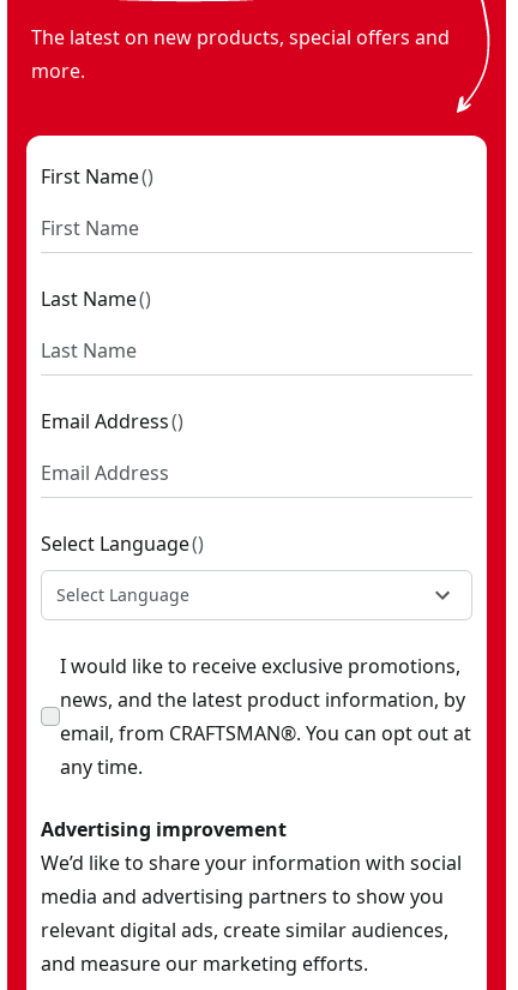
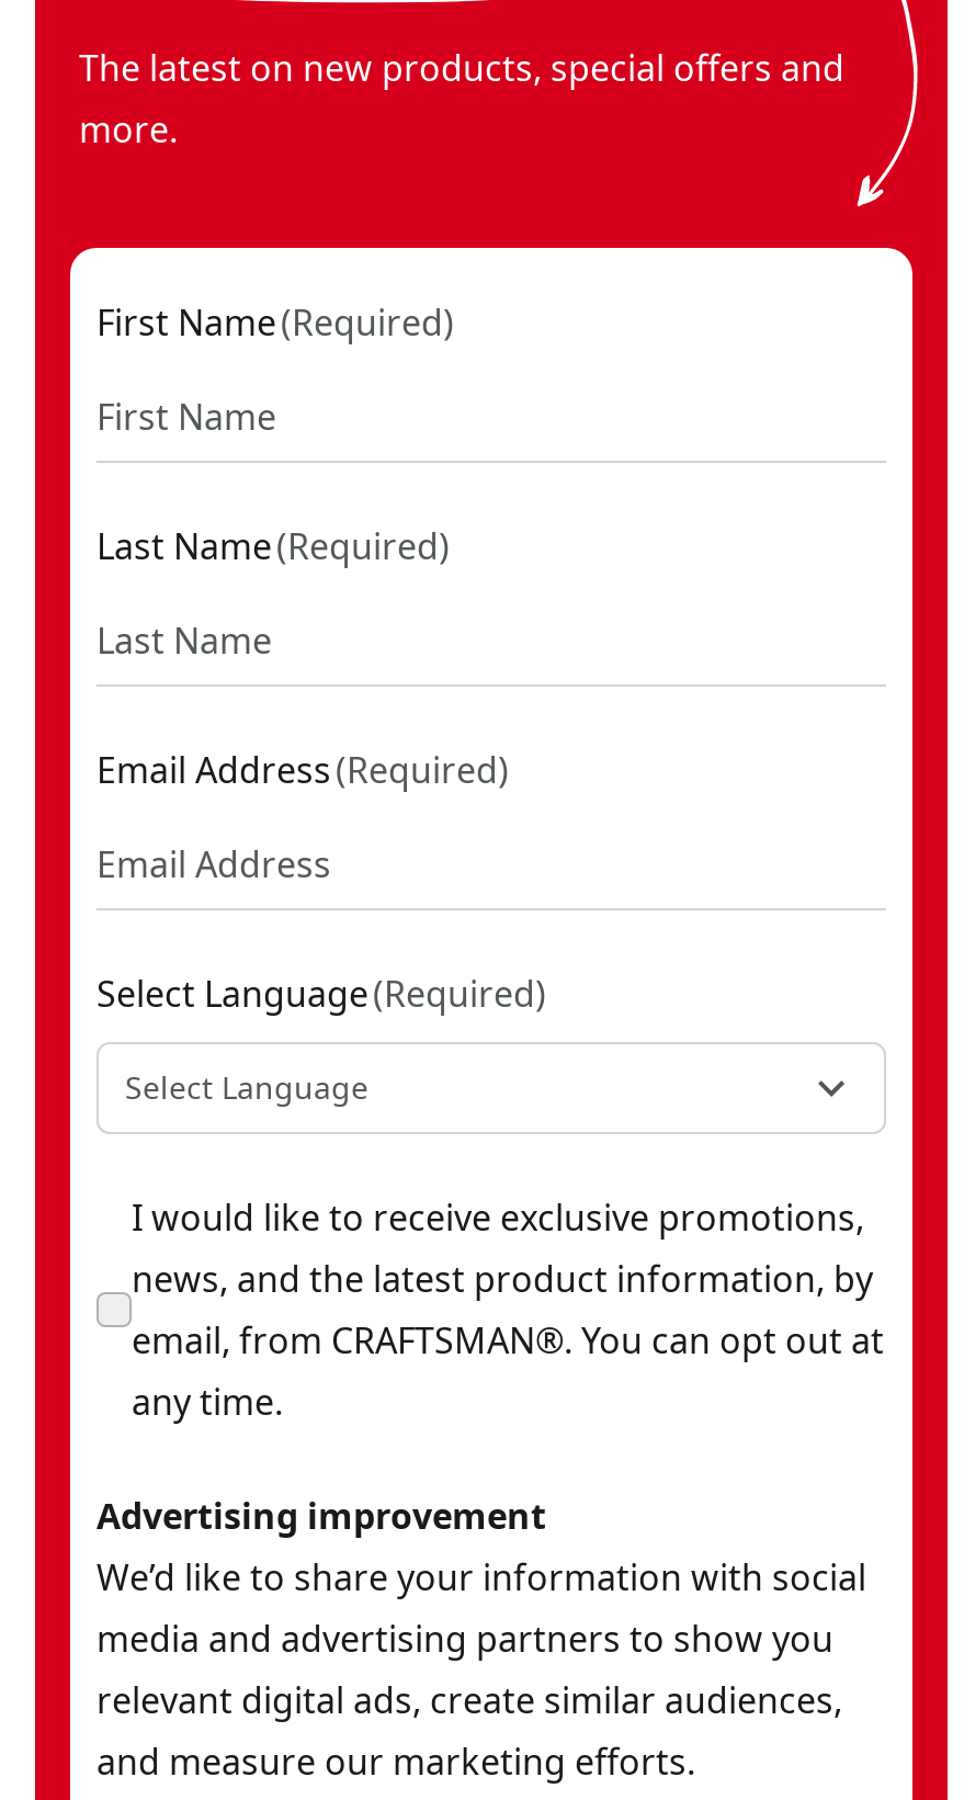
- First Name ()
+ First Name (Required)

- Last Name ()
+ Last Name (Required)

- Email Address ()
+ Email Address (Required)

- Select Language ()
+ Select Language (Required)
